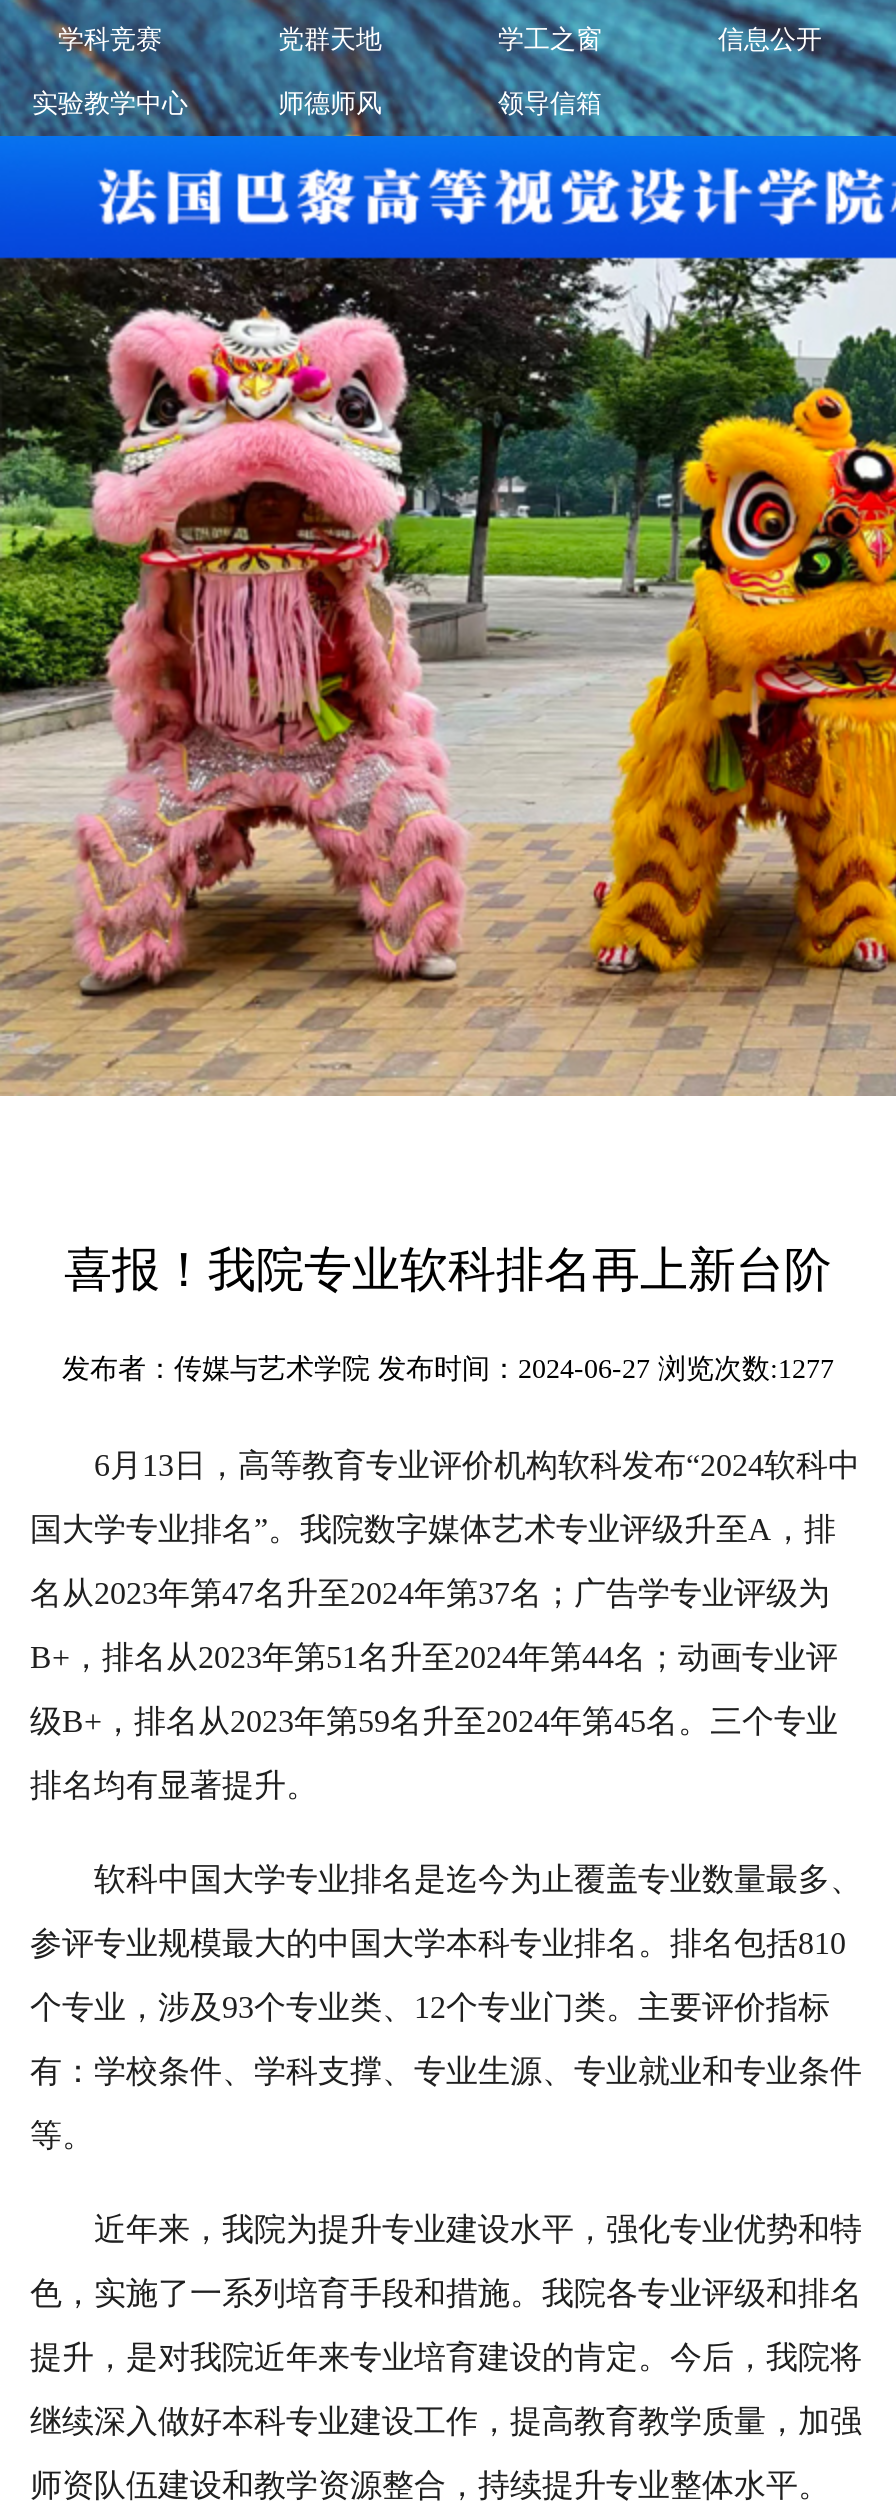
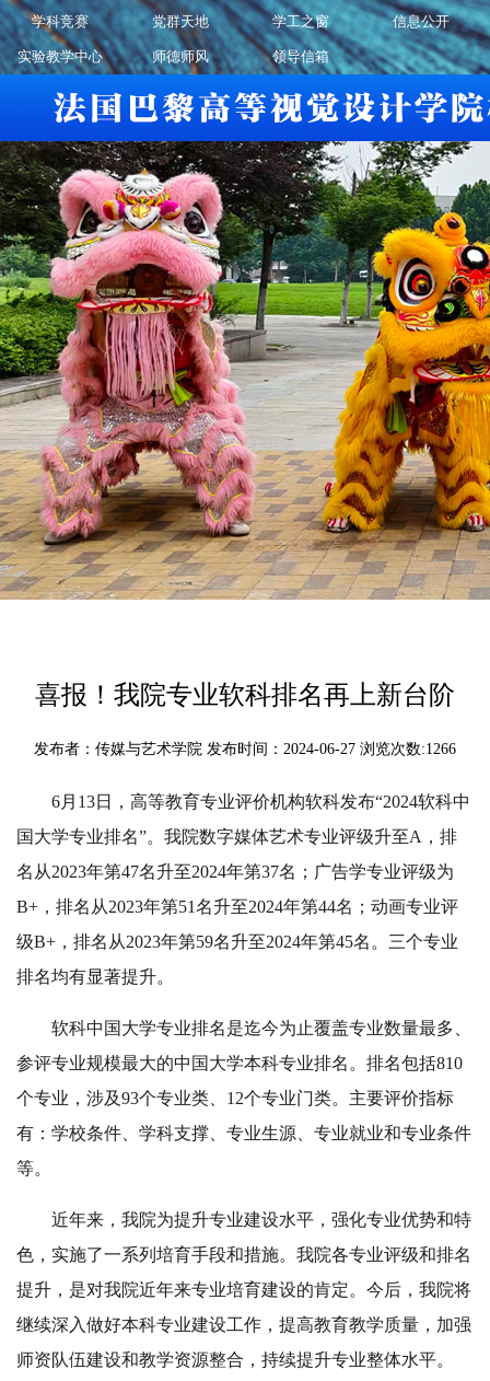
- 发布者：传媒与艺术学院 发布时间：2024-06-27 浏览次数:1277
+ 发布者：传媒与艺术学院 发布时间：2024-06-27 浏览次数:1266
